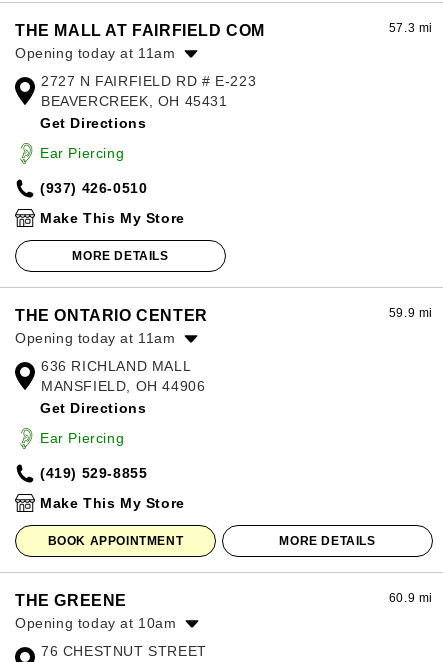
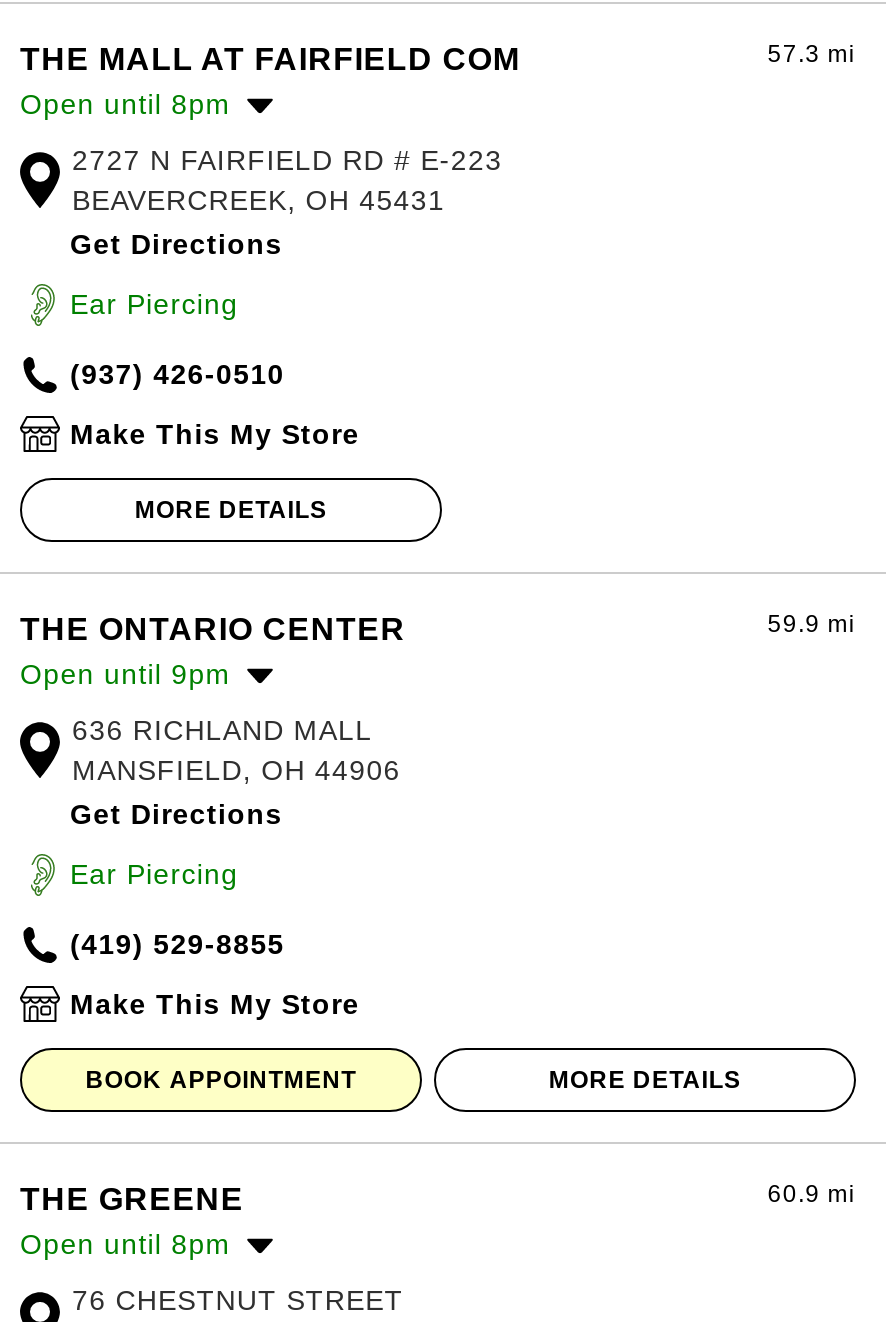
- Opening today at 11am
+ Open until 8pm

- Opening today at 11am
+ Open until 9pm

- Opening today at 10am
+ Open until 8pm
